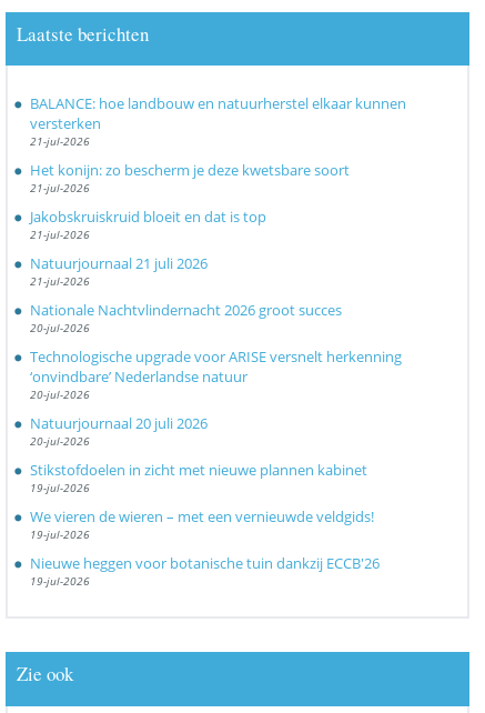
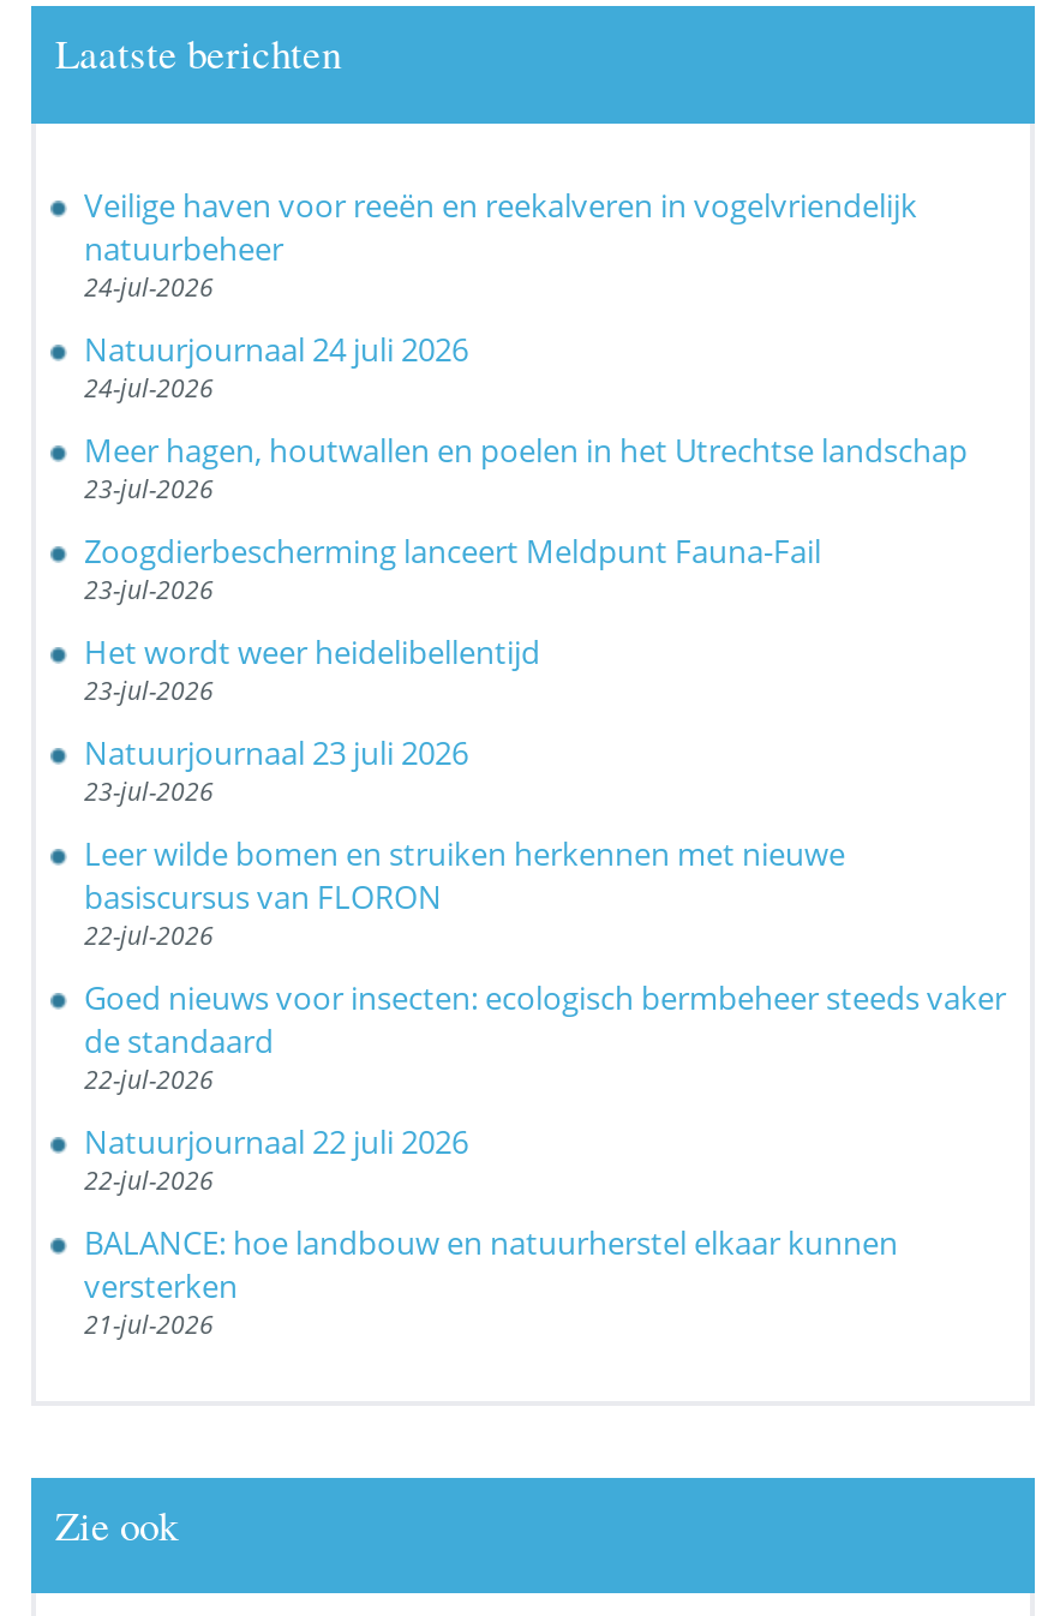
+ Veilige haven voor reeën en reekalveren in vogelvriendelijk
+ natuurbeheer
+ 24-jul-2026
+ Natuurjournaal 24 juli 2026
+ 24-jul-2026
+ Meer hagen, houtwallen en poelen in het Utrechtse landschap
+ 23-jul-2026
+ Zoogdierbescherming lanceert Meldpunt Fauna-Fail
+ 23-jul-2026
+ Het wordt weer heidelibellentijd
+ 23-jul-2026
+ Natuurjournaal 23 juli 2026
+ 23-jul-2026
+ Leer wilde bomen en struiken herkennen met nieuwe
+ basiscursus van FLORON
+ 22-jul-2026
+ Goed nieuws voor insecten: ecologisch bermbeheer steeds vaker
+ de standaard
+ 22-jul-2026
+ Natuurjournaal 22 juli 2026
+ 22-jul-2026

moved down: BALANCE: hoe landbouw en natuurherstel elkaar kunnen | versterken | 21-jul-2026

- Het konijn: zo bescherm je deze kwetsbare soort
- 21-jul-2026
- Jakobskruiskruid bloeit en dat is top
- 21-jul-2026
- Natuurjournaal 21 juli 2026
- 21-jul-2026
- Nationale Nachtvlindernacht 2026 groot succes
- 20-jul-2026
- Technologische upgrade voor ARISE versnelt herkenning
- ‘onvindbare’ Nederlandse natuur
- 20-jul-2026
- Natuurjournaal 20 juli 2026
- 20-jul-2026
- Stikstofdoelen in zicht met nieuwe plannen kabinet
- 19-jul-2026
- We vieren de wieren – met een vernieuwde veldgids!
- 19-jul-2026
- Nieuwe heggen voor botanische tuin dankzij ECCB'26
- 19-jul-2026
